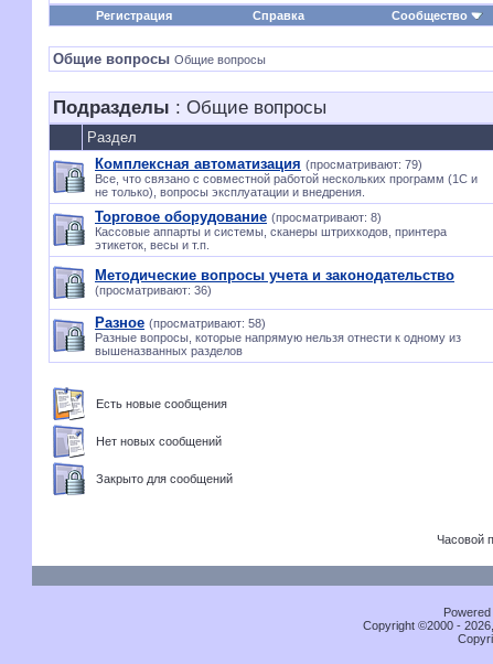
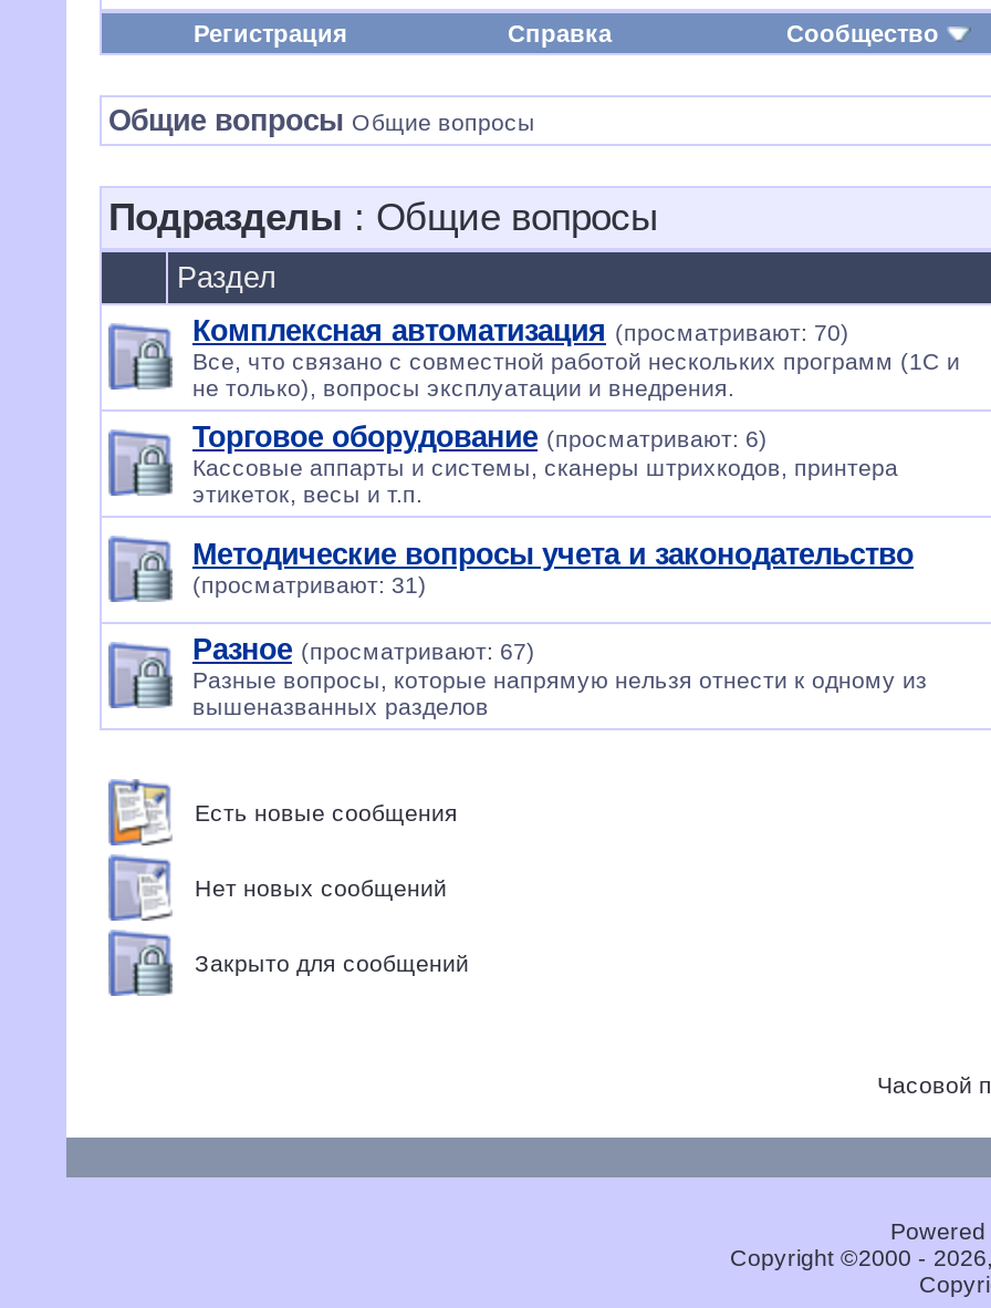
- Комплексная автоматизация (просматривают: 79)
+ Комплексная автоматизация (просматривают: 70)

- Торговое оборудование (просматривают: 8)
+ Торговое оборудование (просматривают: 6)

- (просматривают: 36)
+ (просматривают: 31)

- Разное (просматривают: 58)
+ Разное (просматривают: 67)
